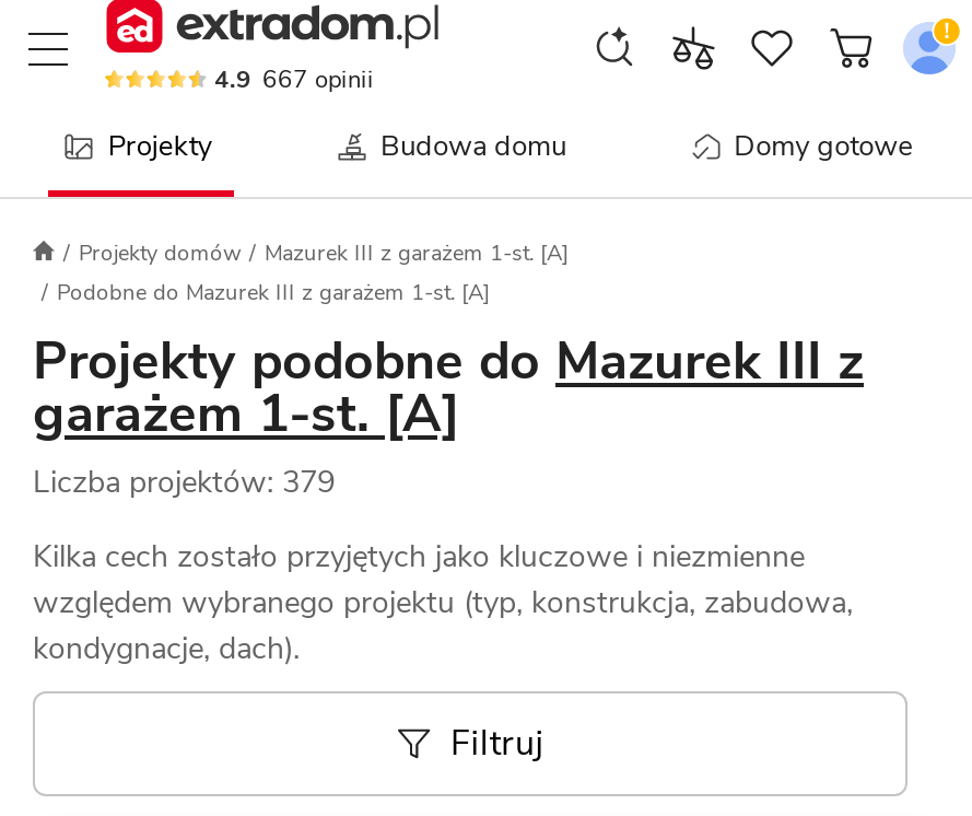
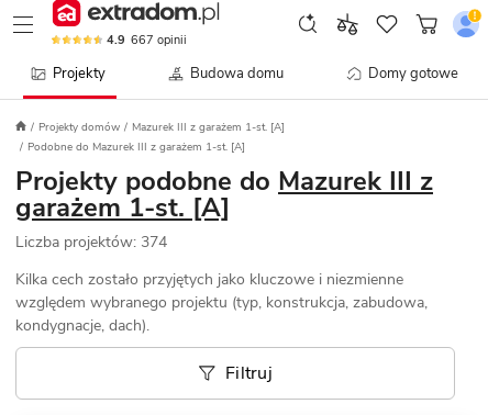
- Liczba projektów: 379
+ Liczba projektów: 374
